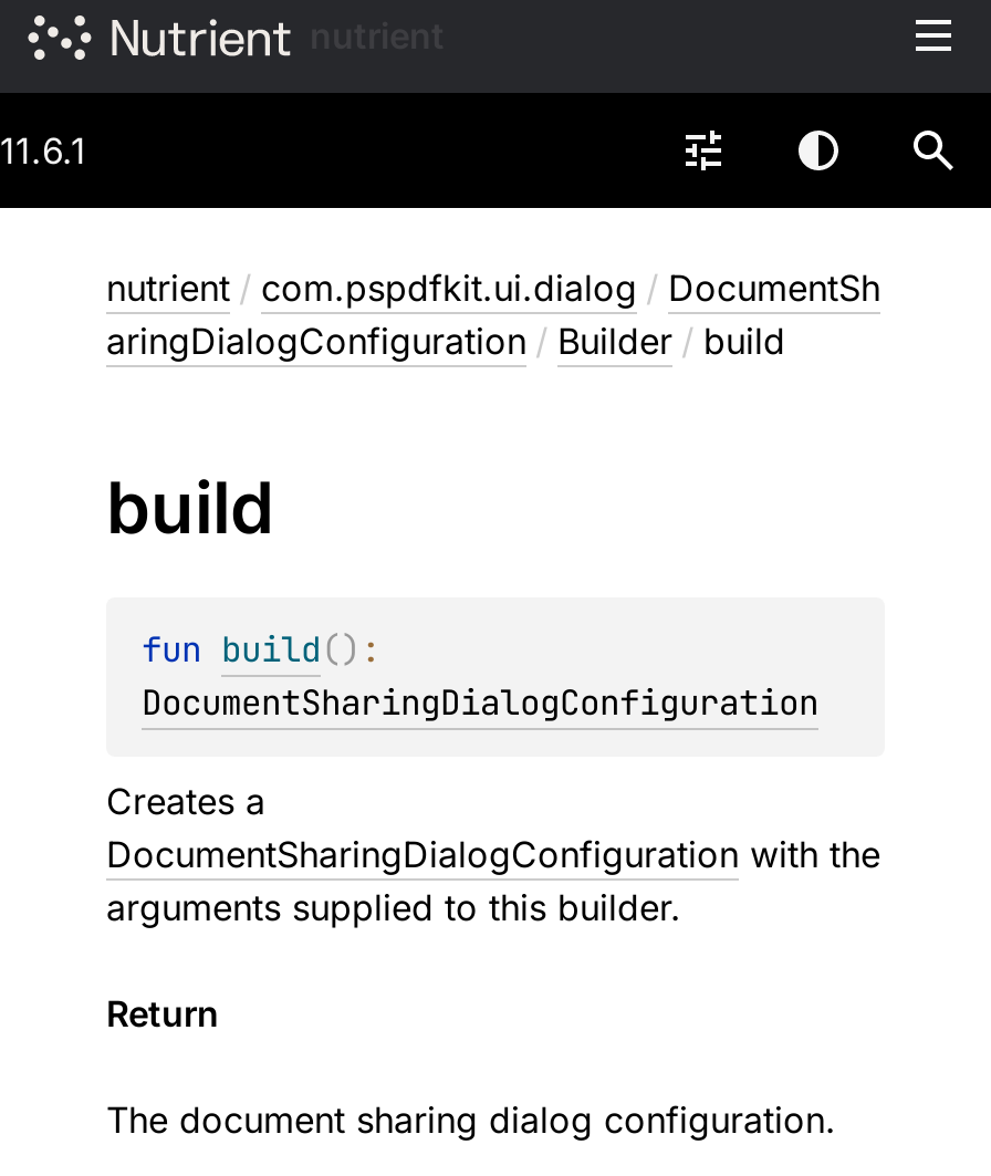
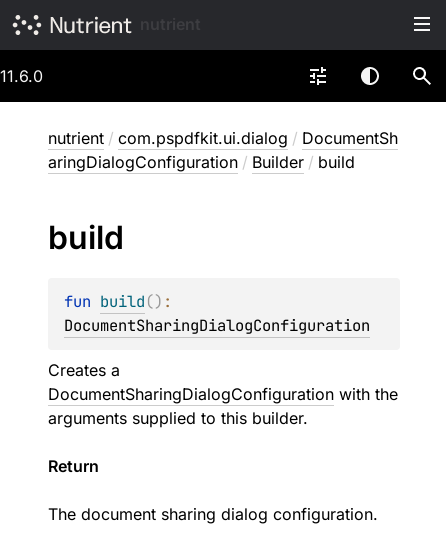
- 11.6.1
+ 11.6.0
